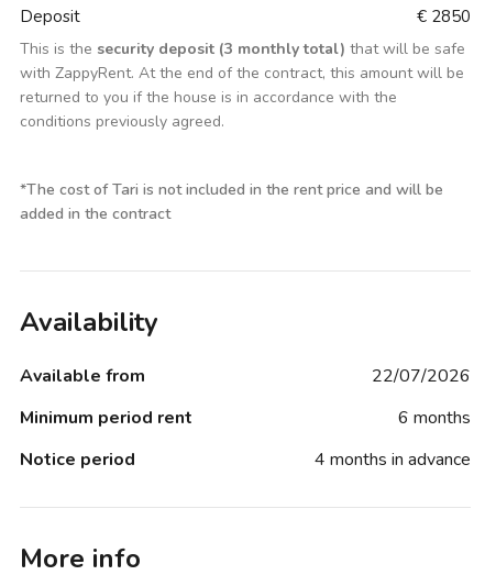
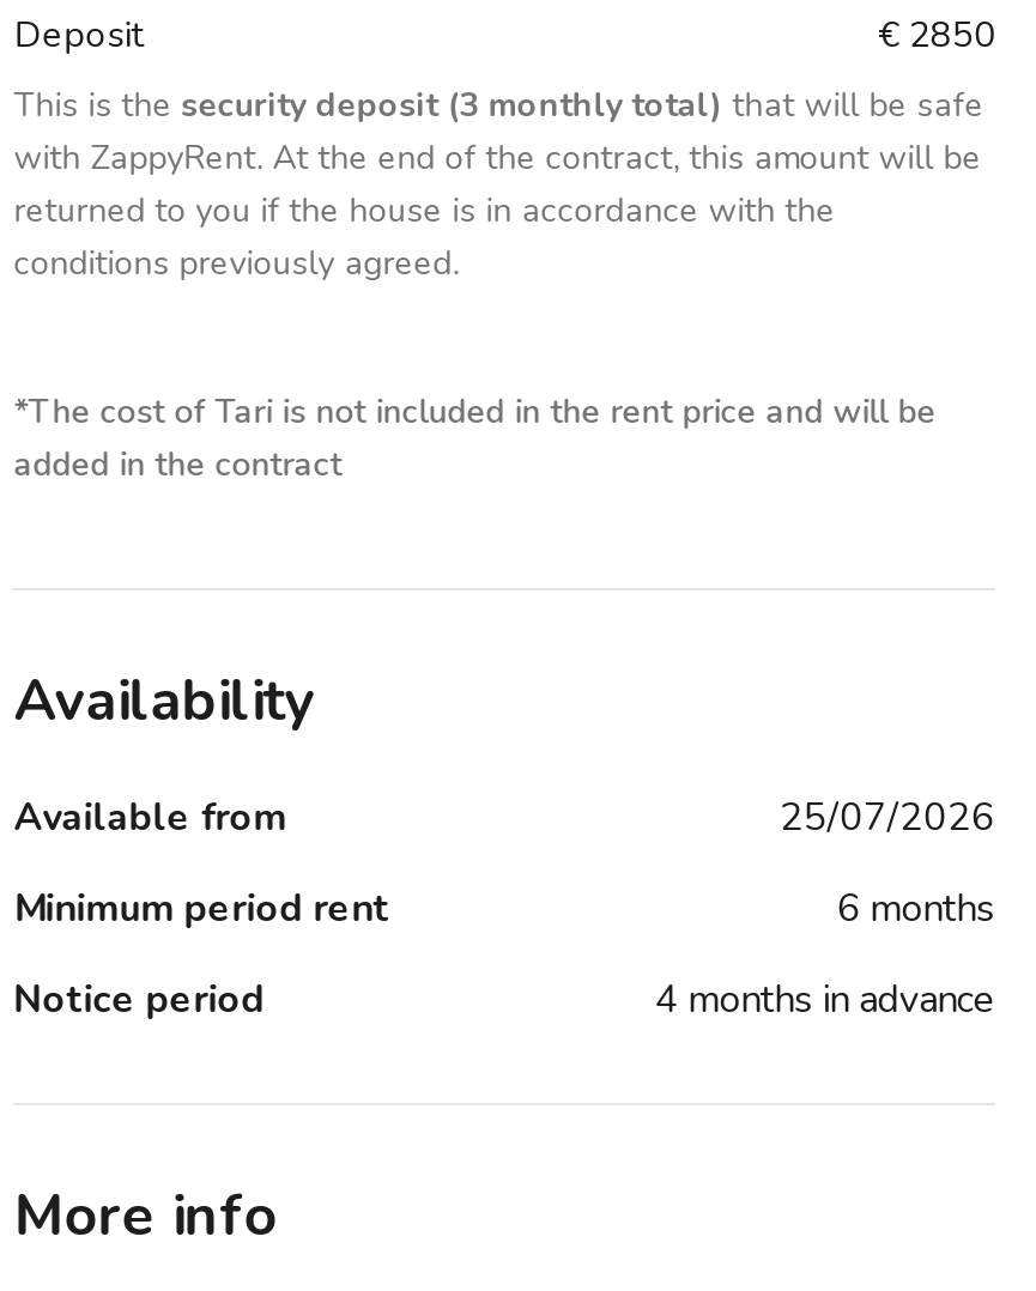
- 22/07/2026
+ 25/07/2026
